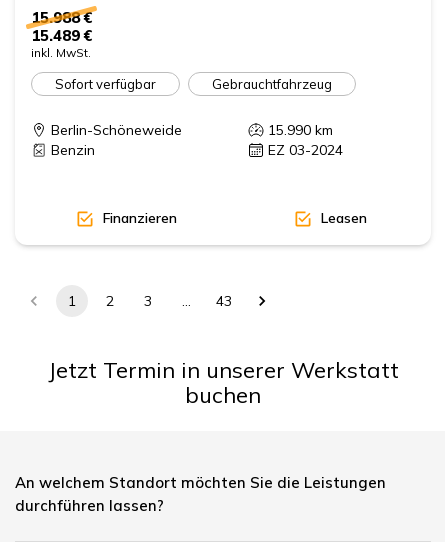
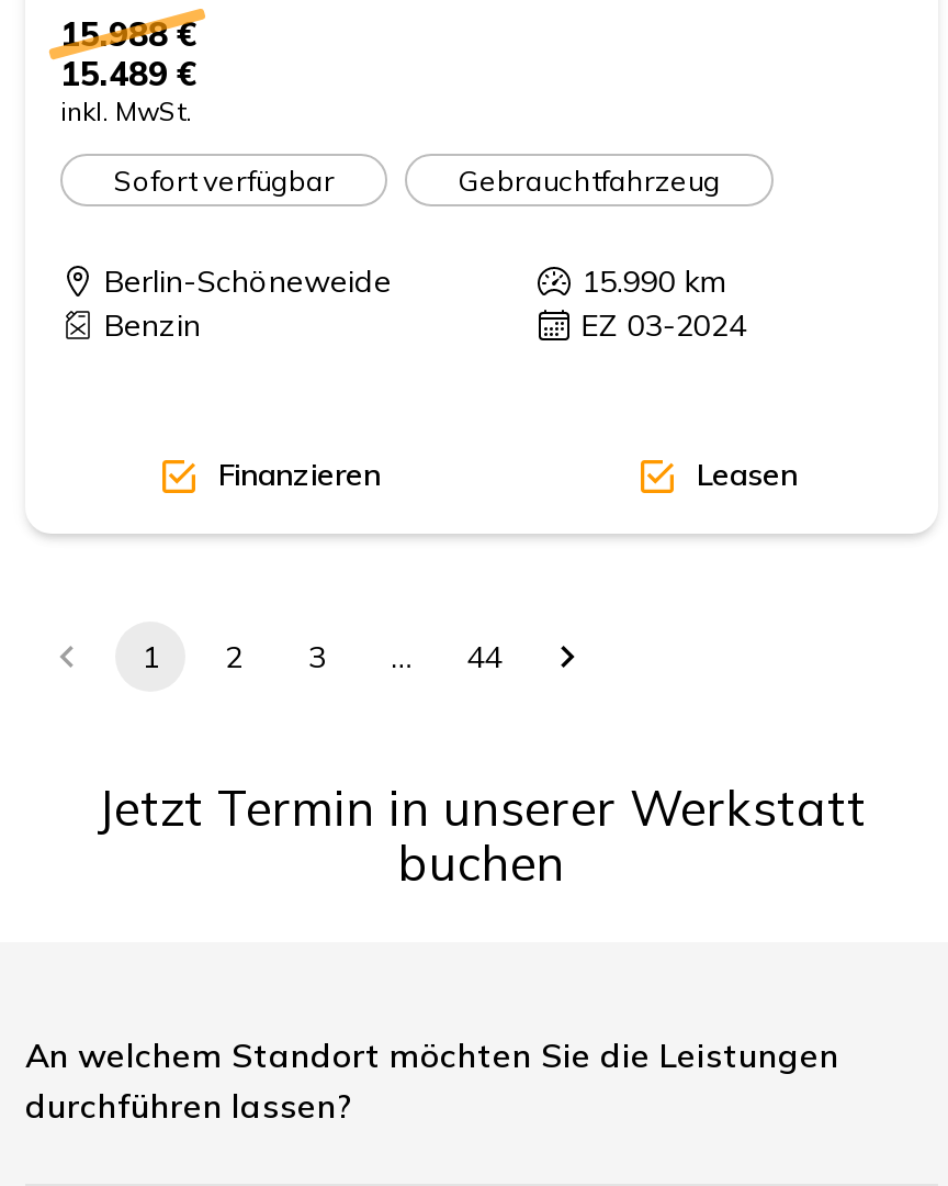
- 43
+ 44
